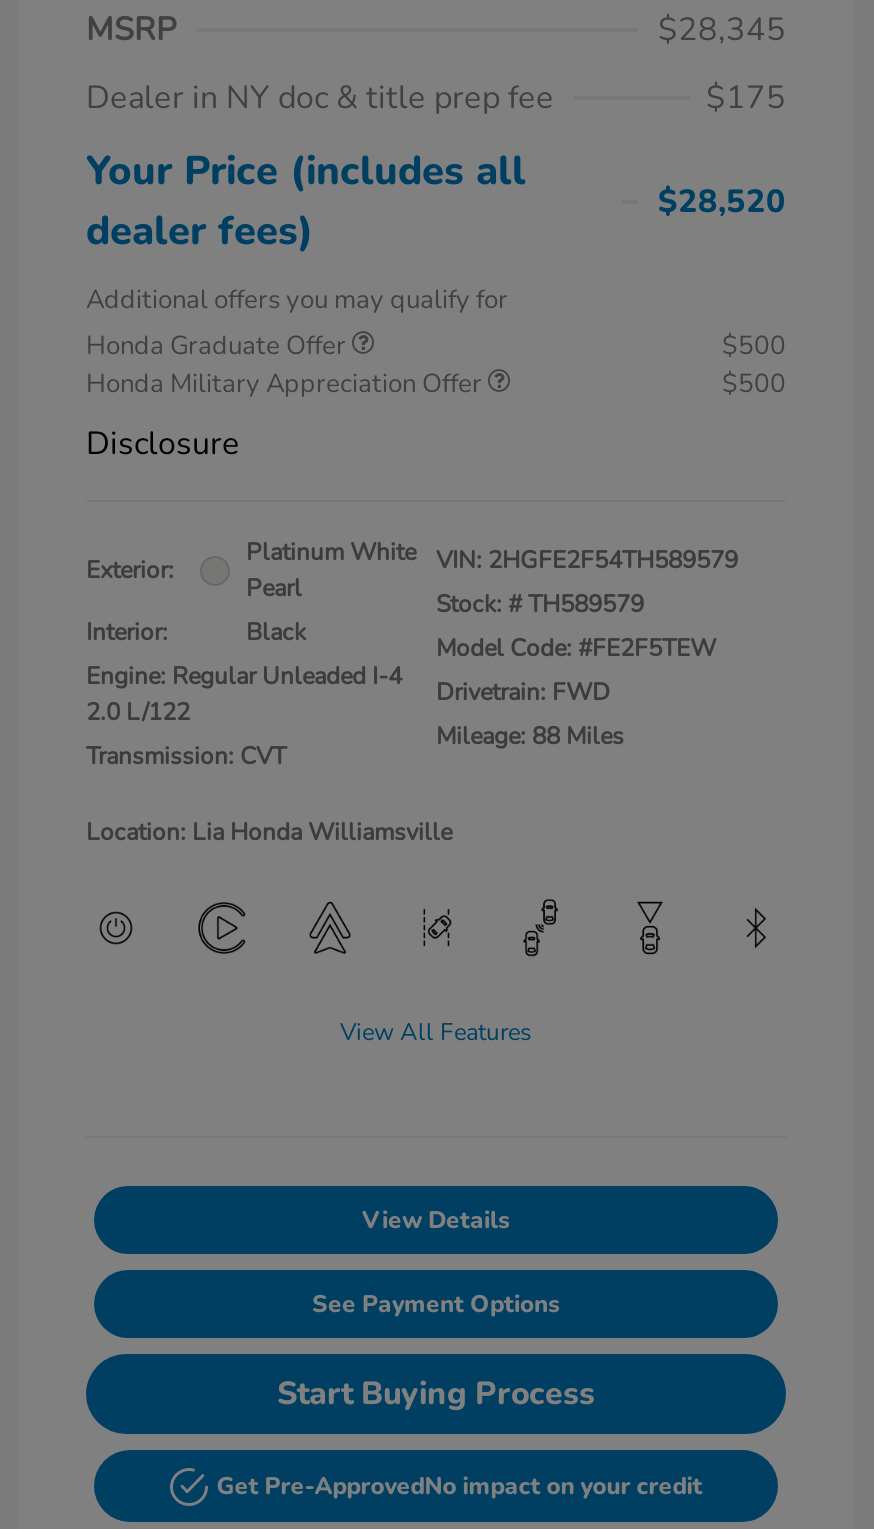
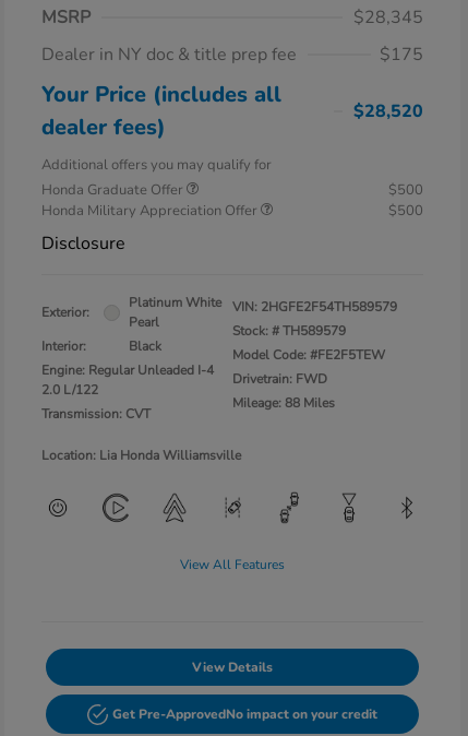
- See Payment Options
- Start Buying Process
